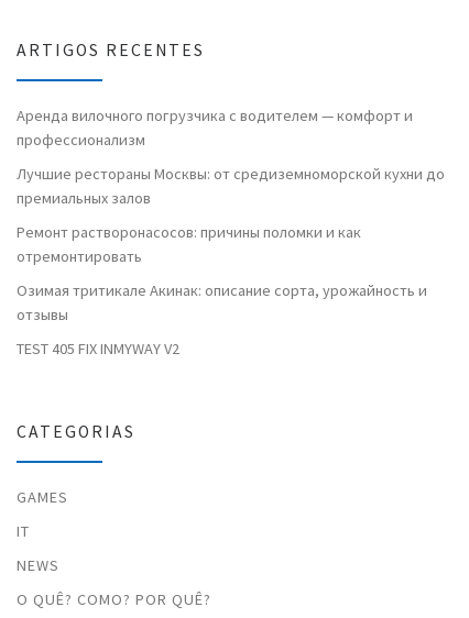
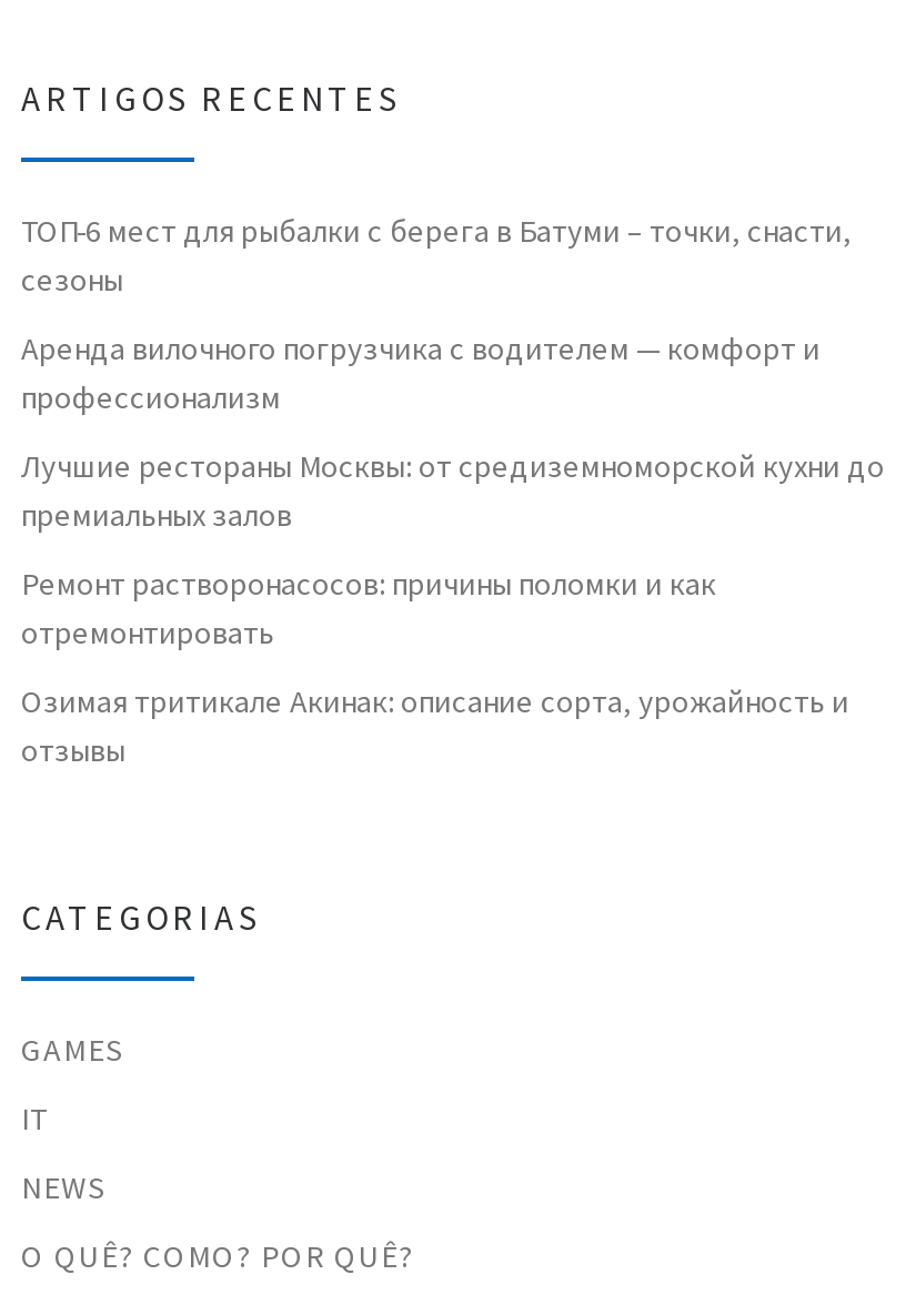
+ ТОП-6 мест для рыбалки с берега в Батуми – точки, снасти,
+ сезоны

moved down: Аренда вилочного погрузчика с водителем — комфорт и | профессионализм | Лучшие рестораны Москвы: от средиземноморской кухни до | премиальных залов | Ремонт растворонасосов: причины поломки и как | отремонтировать | Озимая тритикале Акинак: описание сорта, урожайность и

- TEST 405 FIX INMYWAY V2
